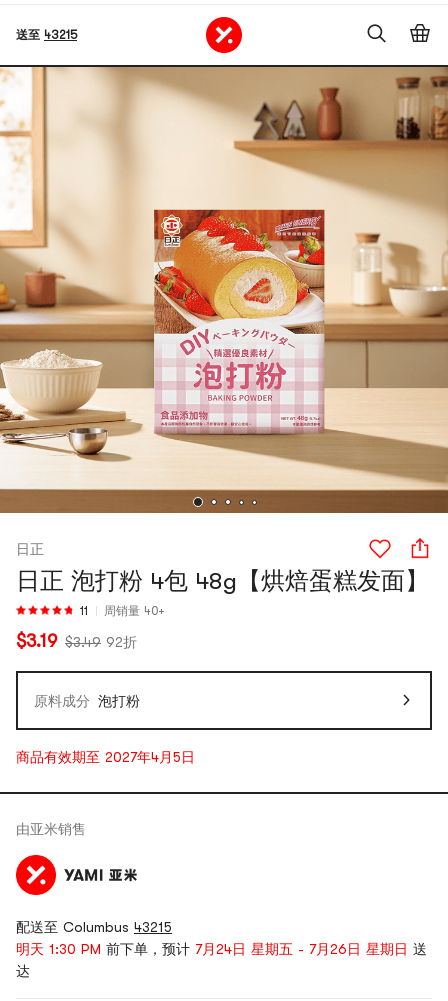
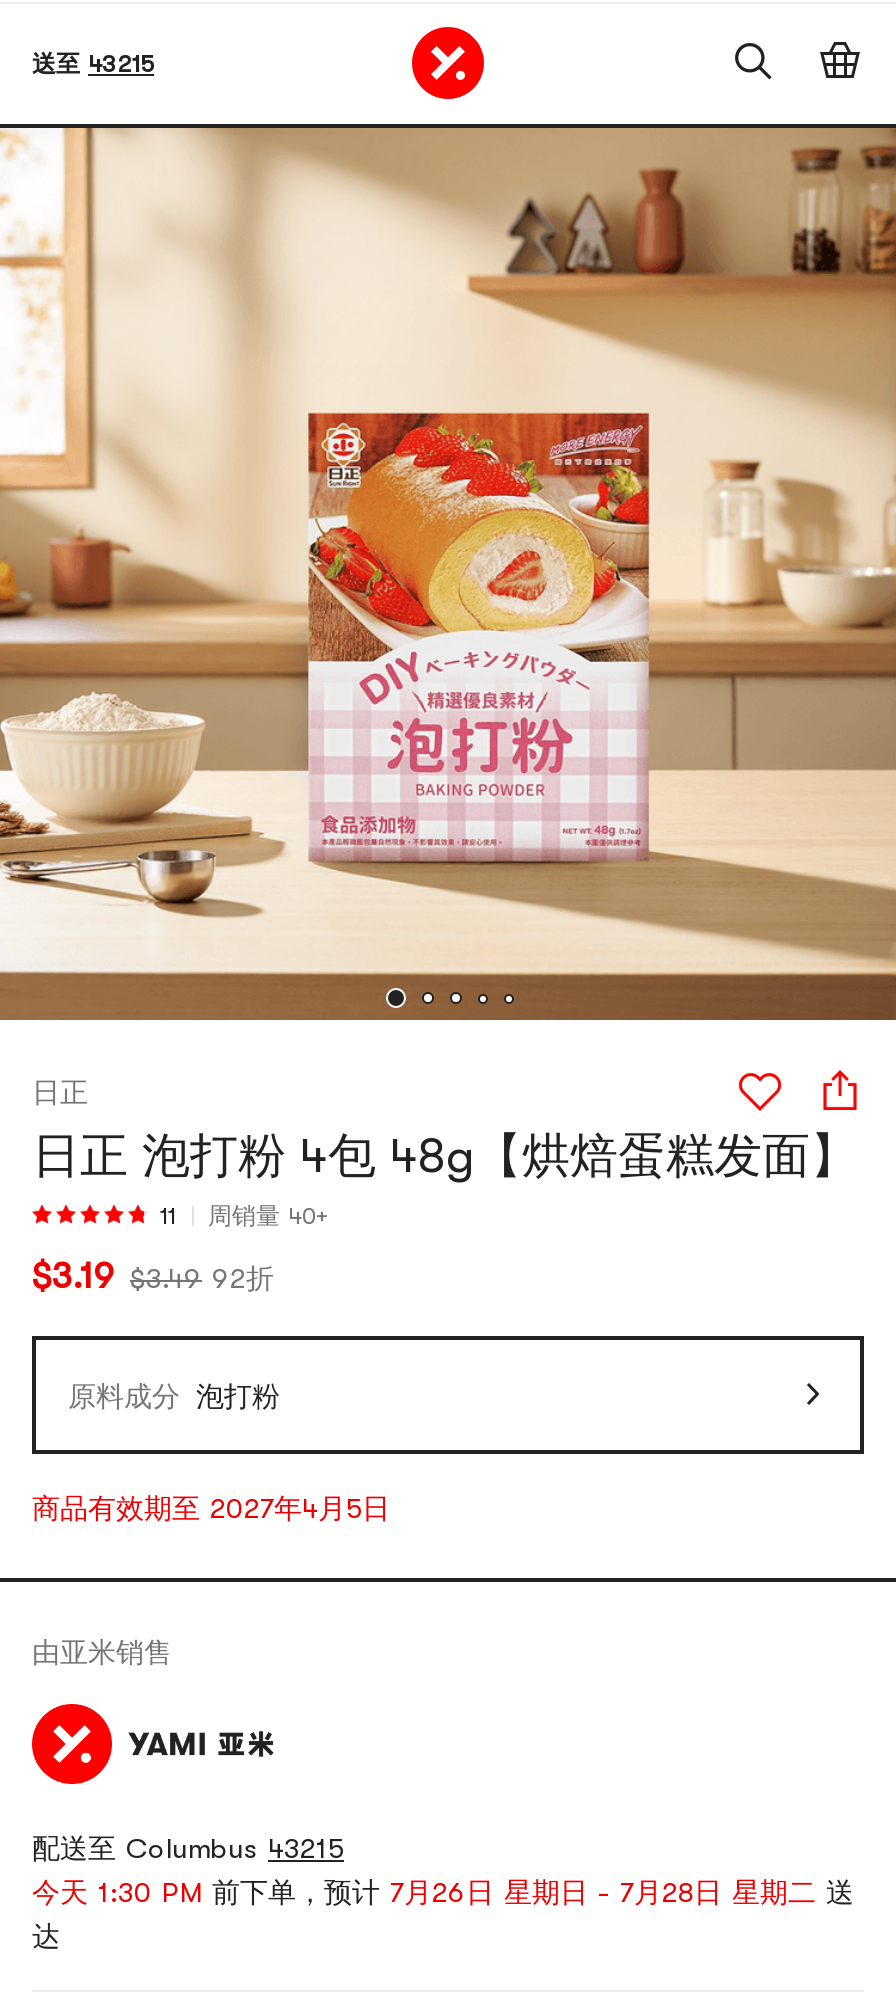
- 明天 1:30 PM前下单，预计7月24日 星期五 - 7月26日 星期日送
+ 今天 1:30 PM前下单，预计7月26日 星期日 - 7月28日 星期二送
